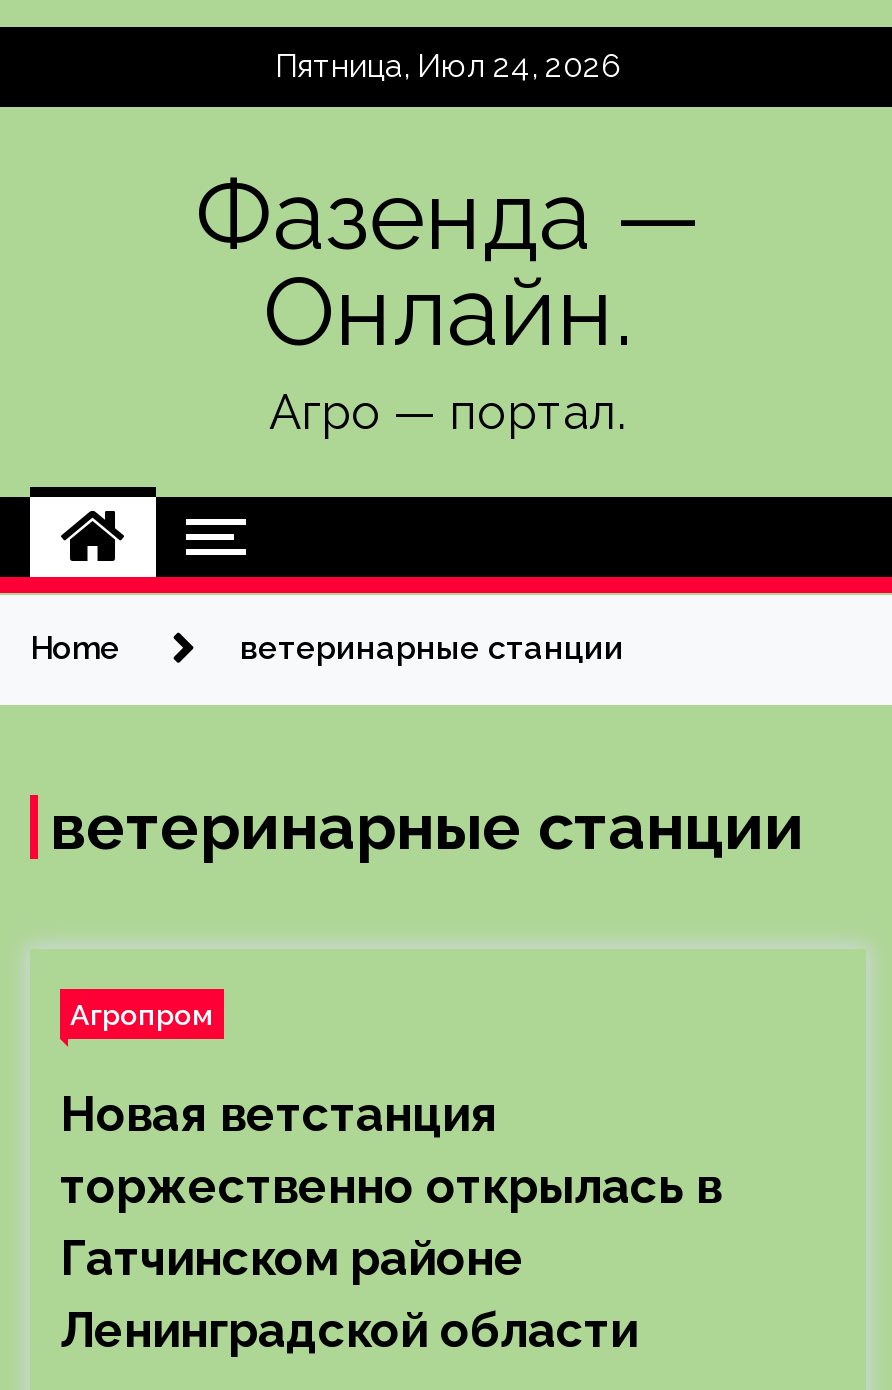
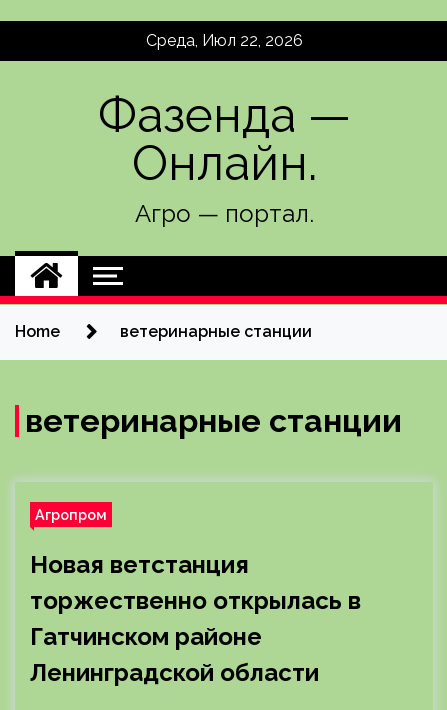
- Пятница, Июл 24, 2026
+ Среда, Июл 22, 2026
